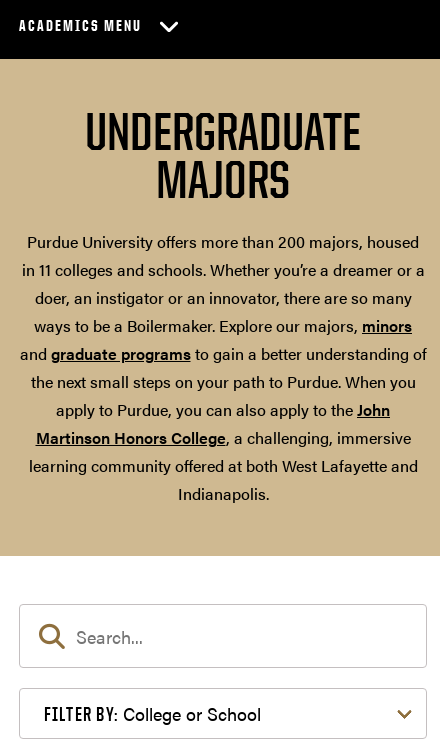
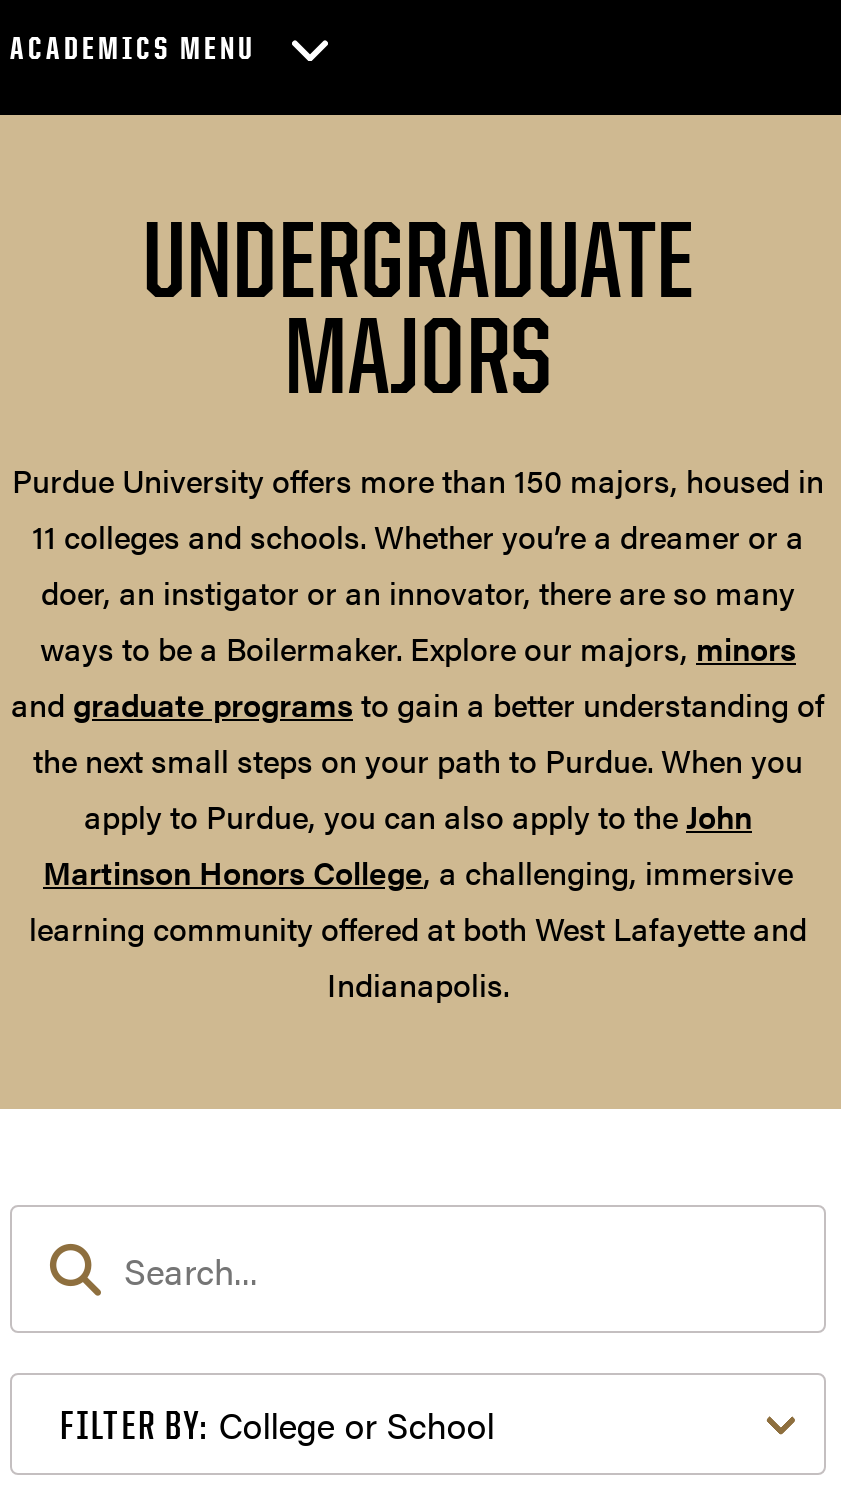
- Purdue University offers more than 200 majors, housed
- in 11 colleges and schools. Whether you’re a dreamer or a
+ Purdue University offers more than 150 majors, housed in
+ 11 colleges and schools. Whether you’re a dreamer or a
